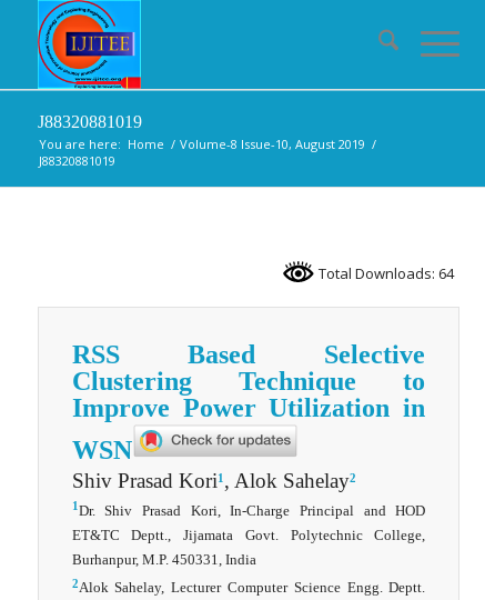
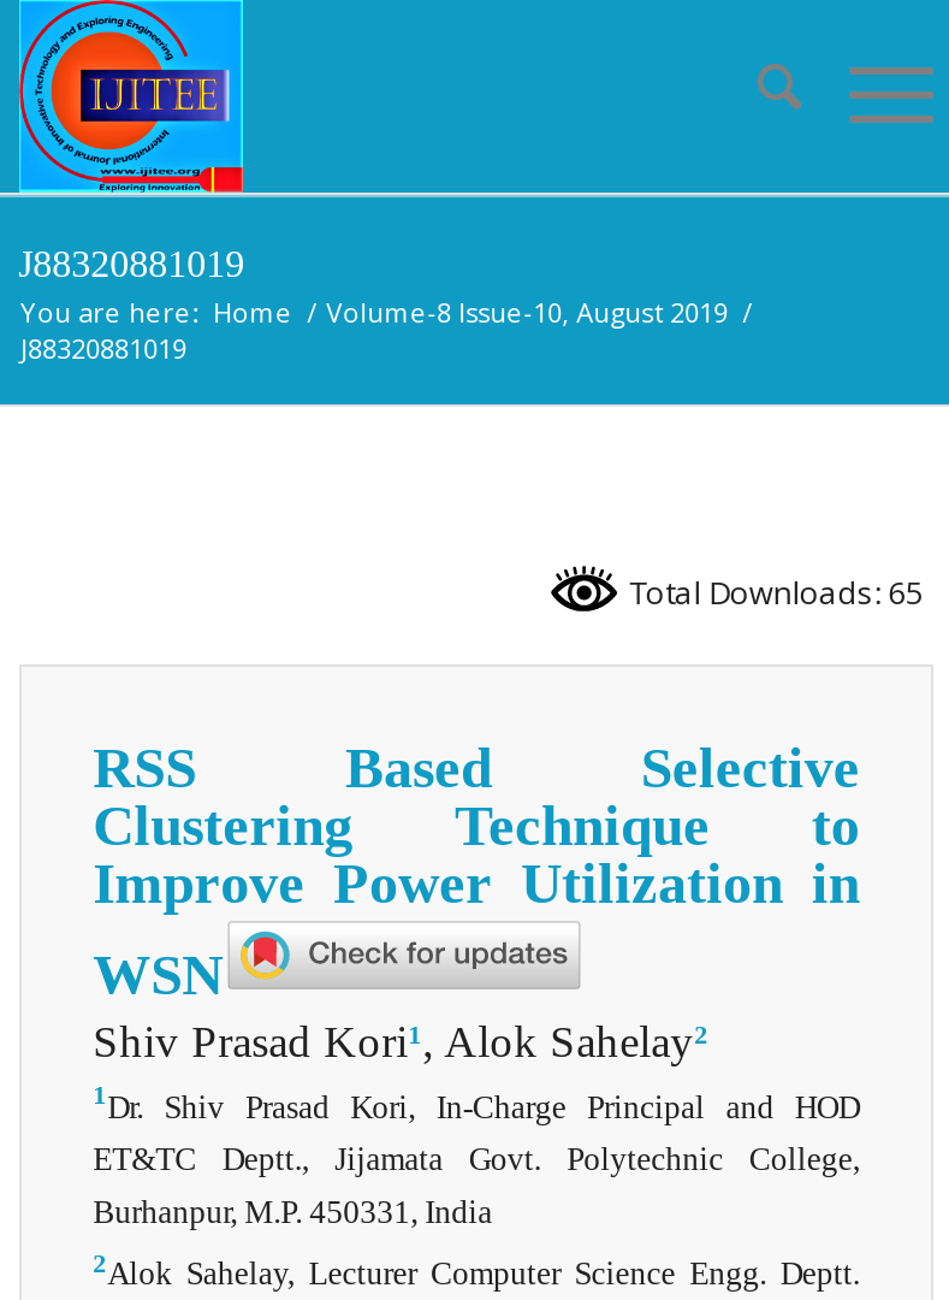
- Total Downloads: 64
+ Total Downloads: 65
